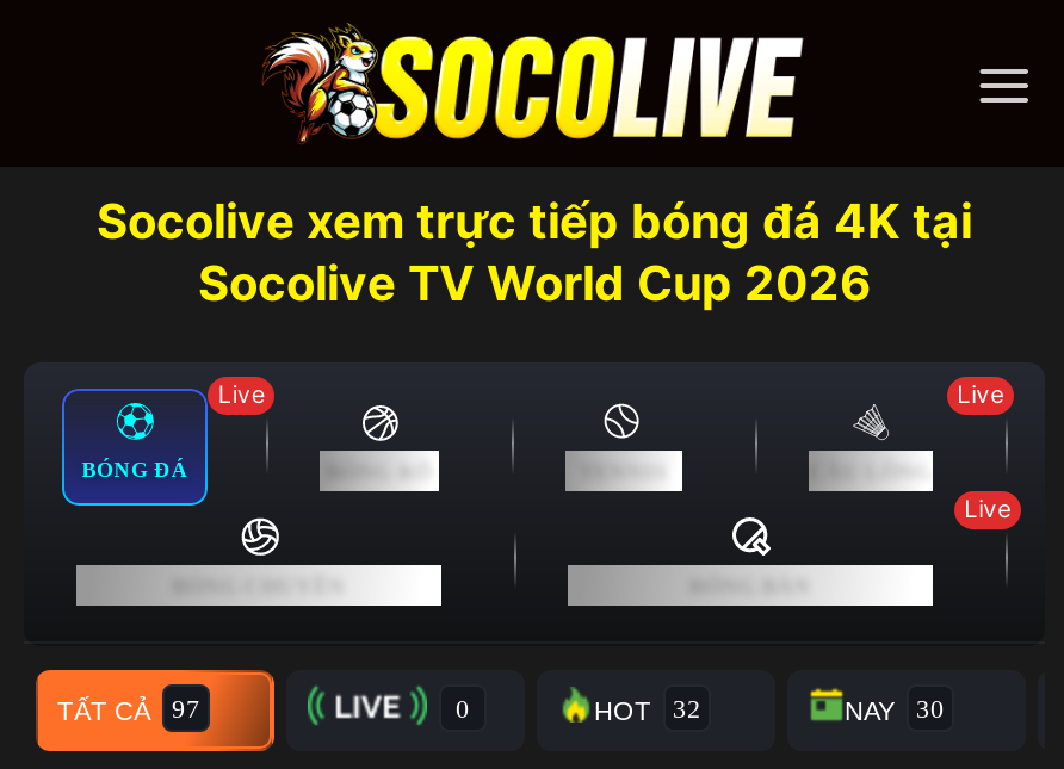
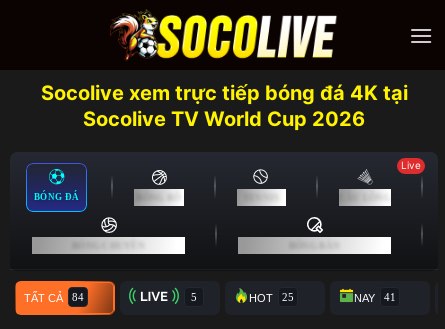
- Live

- Live
